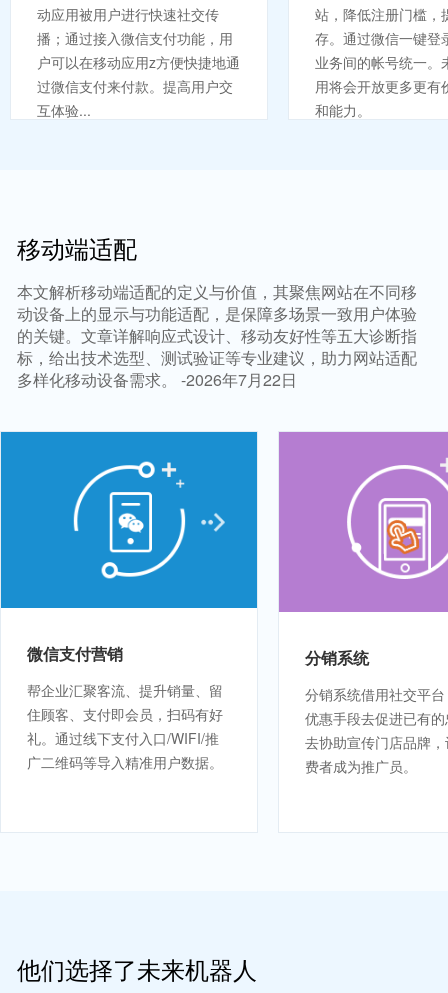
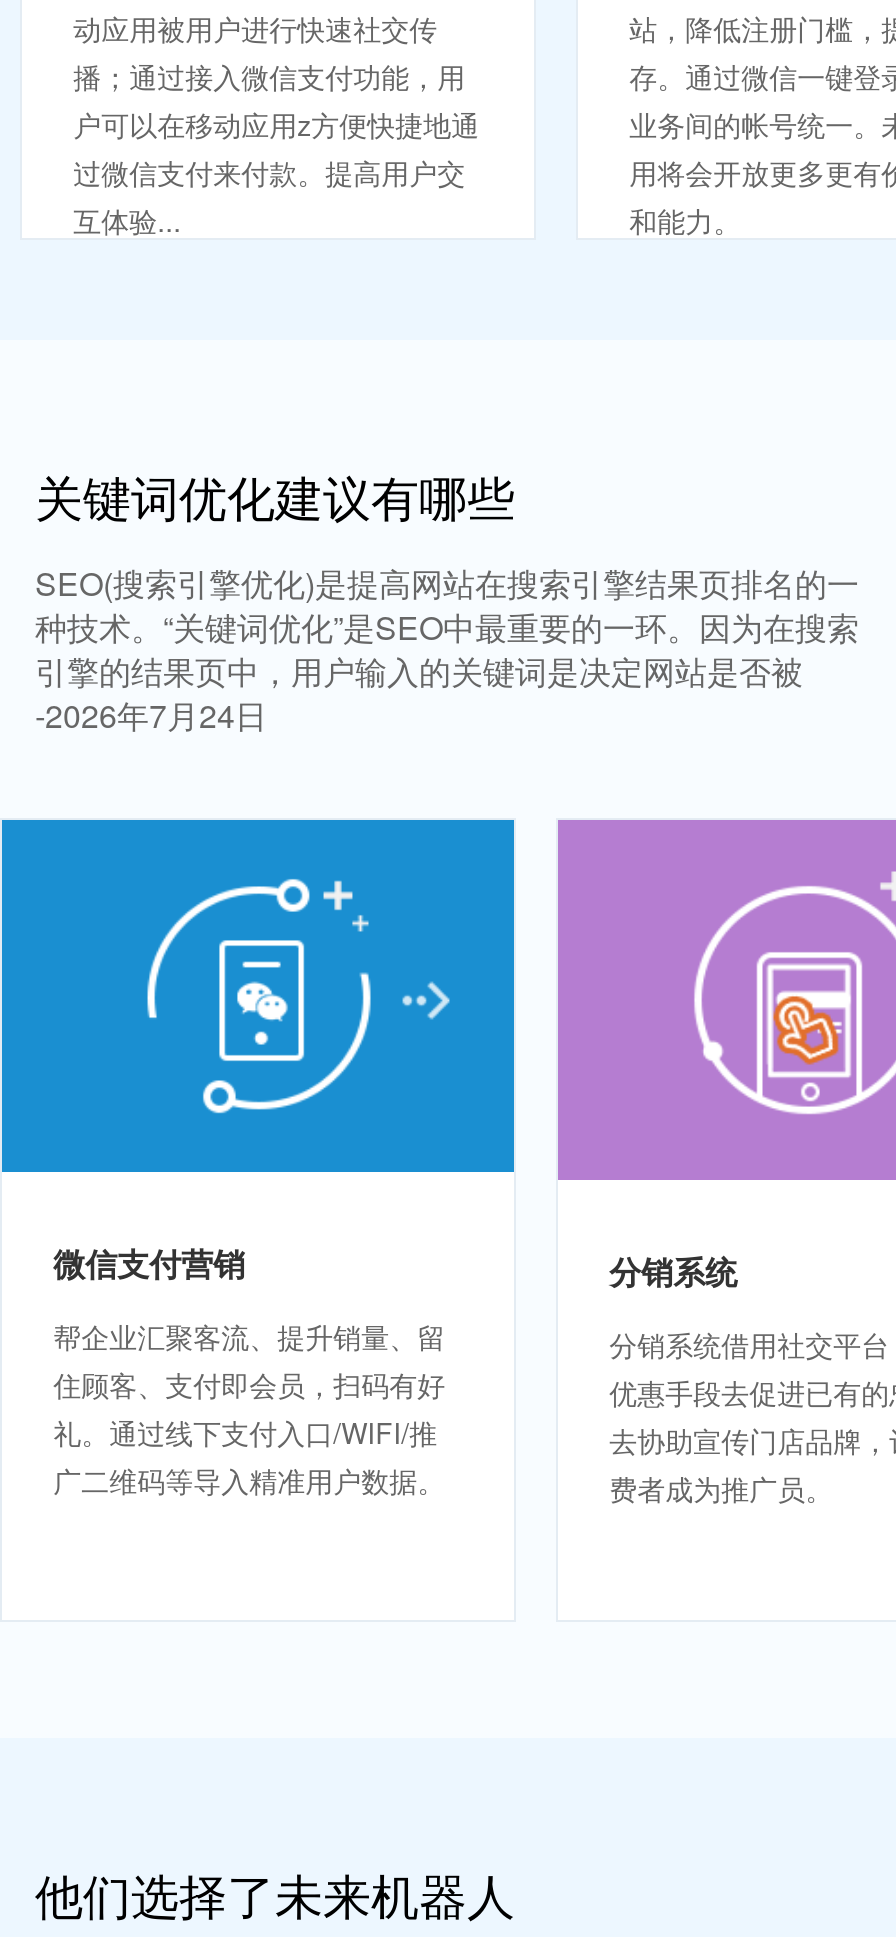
- 移动端适配
- 本文解析移动端适配的定义与价值，其聚焦网站在不同移
- 动设备上的显示与功能适配，是保障多场景一致用户体验
- 的关键。文章详解响应式设计、移动友好性等五大诊断指
- 标，给出技术选型、测试验证等专业建议，助力网站适配
- 多样化移动设备需求。 -2026年7月22日
+ 关键词优化建议有哪些
+ SEO(搜索引擎优化)是提高网站在搜索引擎结果页排名的一
+ 种技术。“关键词优化”是SEO中最重要的一环。因为在搜索
+ 引擎的结果页中，用户输入的关键词是决定网站是否被
+ -2026年7月24日
